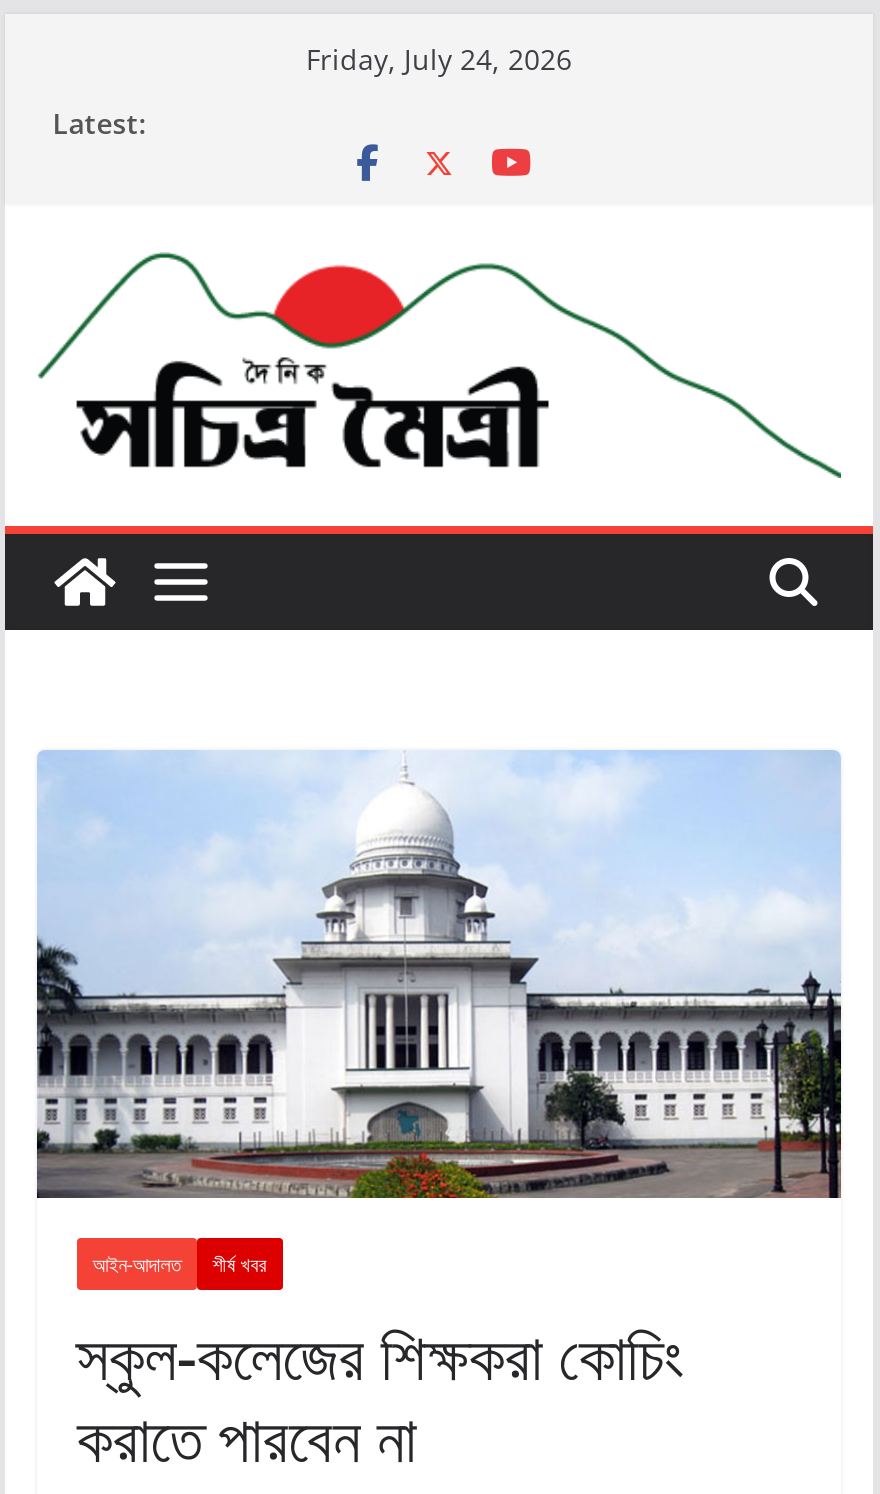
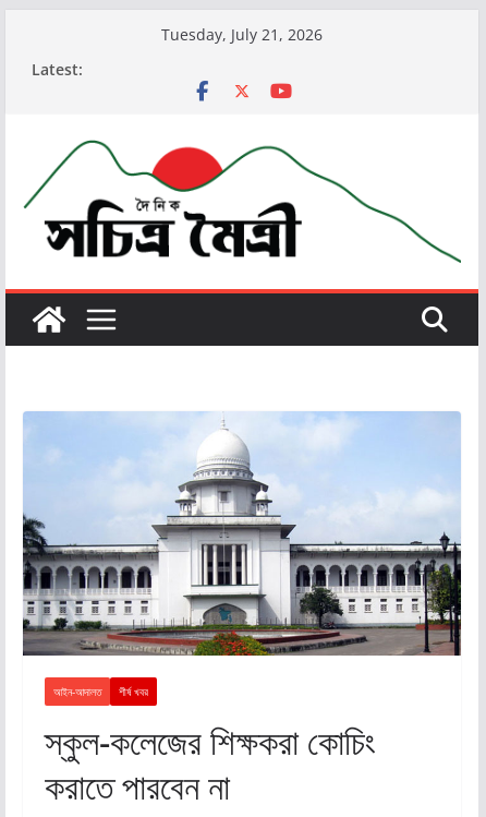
- Friday, July 24, 2026
+ Tuesday, July 21, 2026
